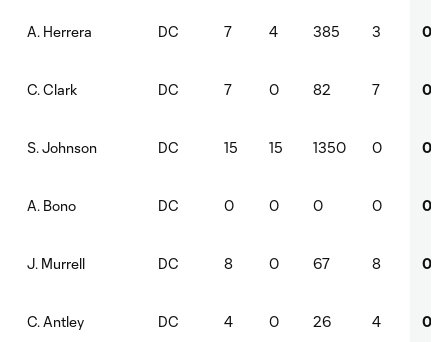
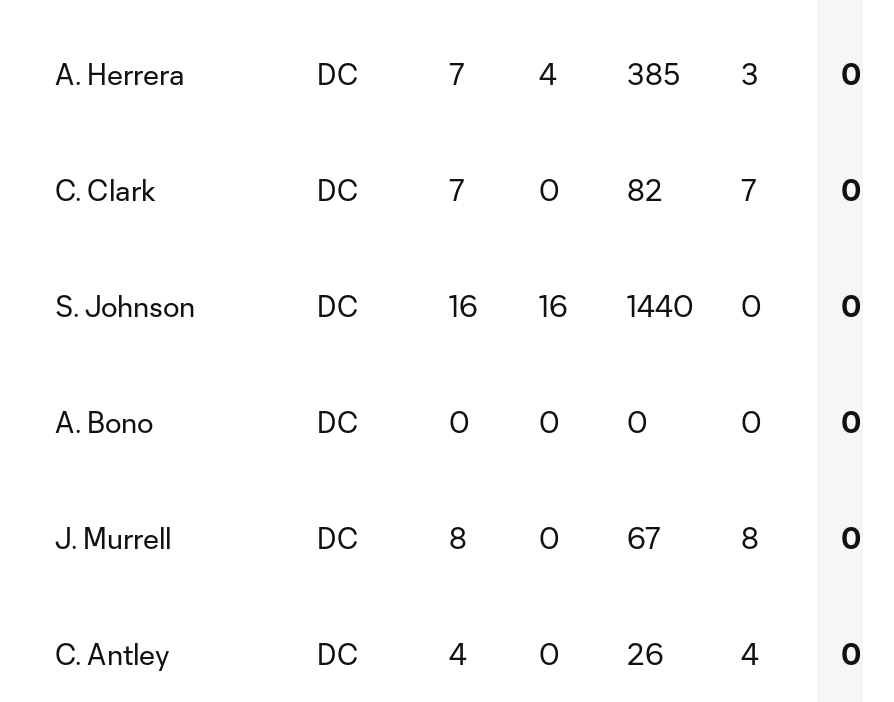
- 15
+ 16

- 15
+ 16

- 1350
+ 1440
